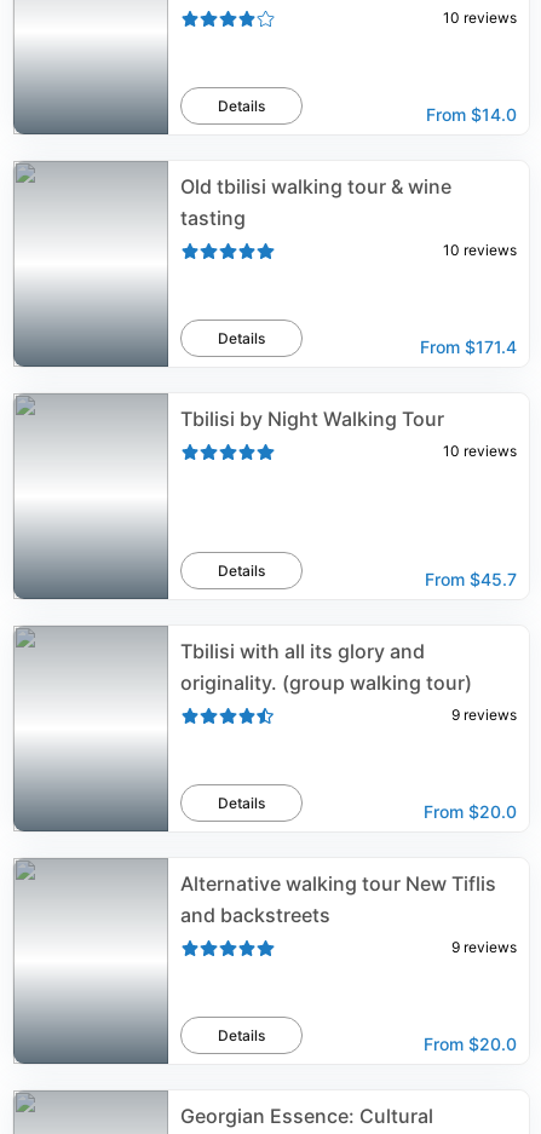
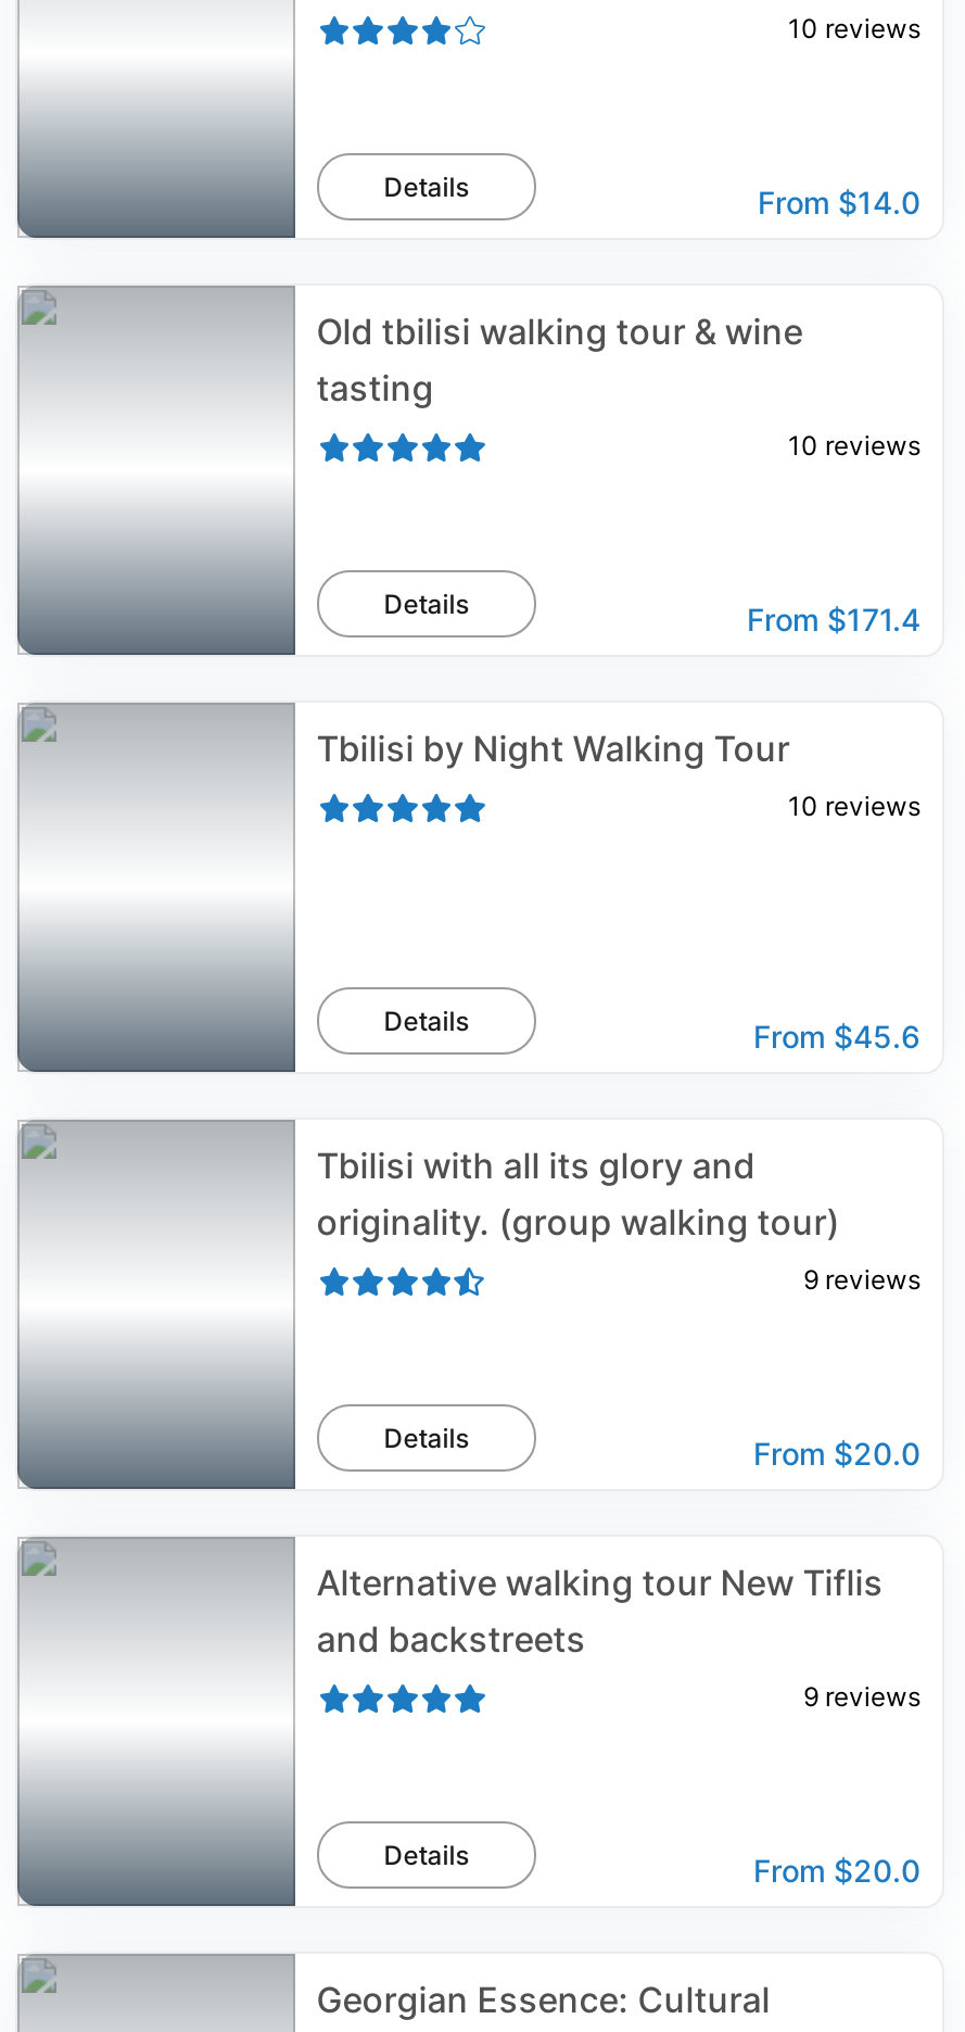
- From $45.7
+ From $45.6
